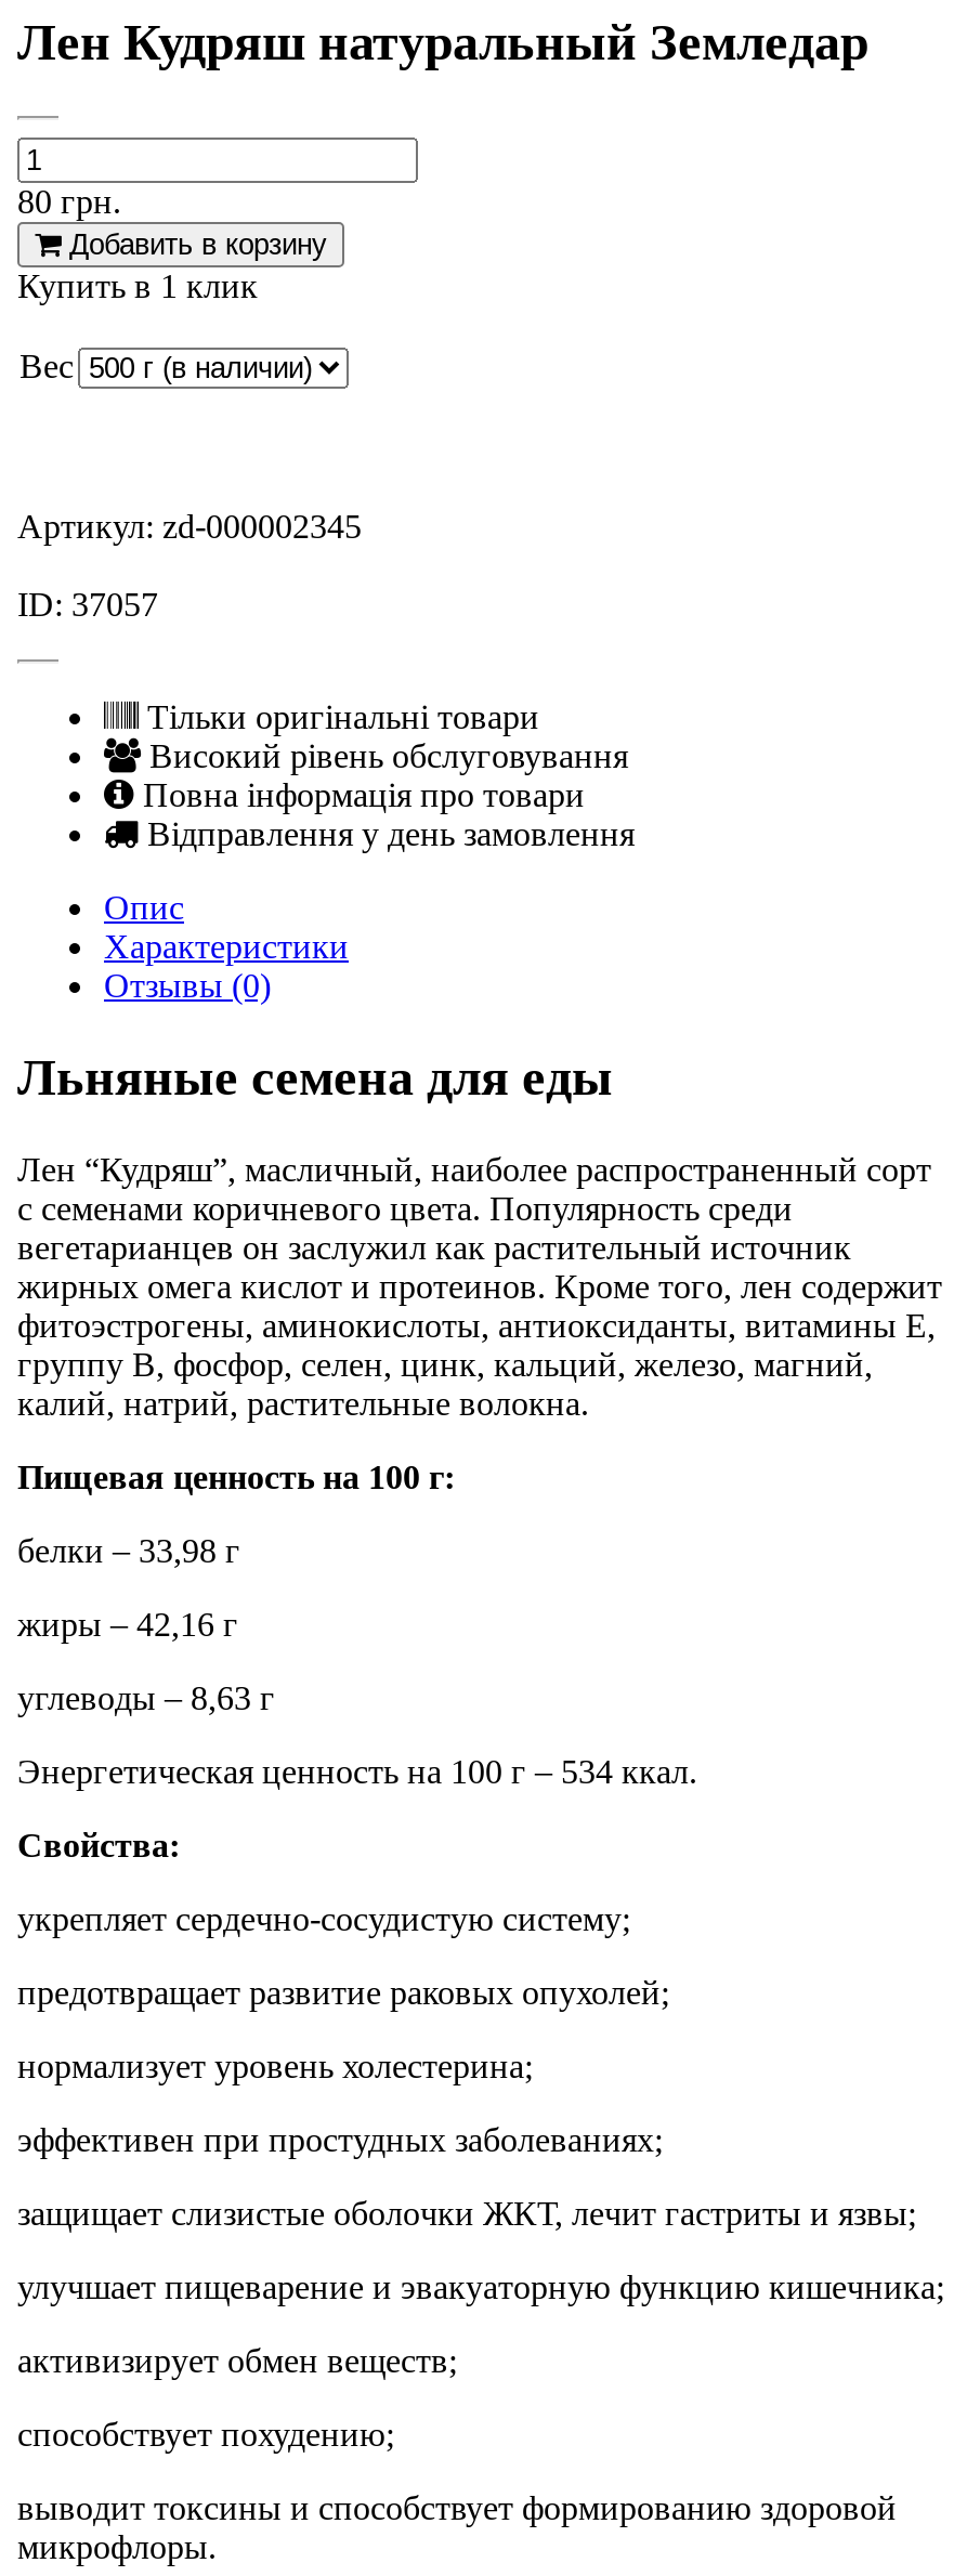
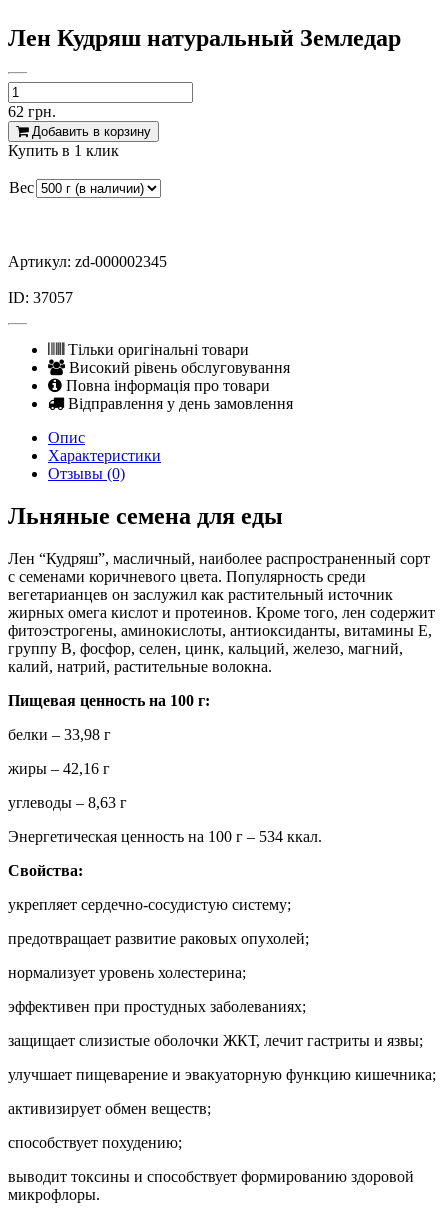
- 80грн.
+ 62грн.
